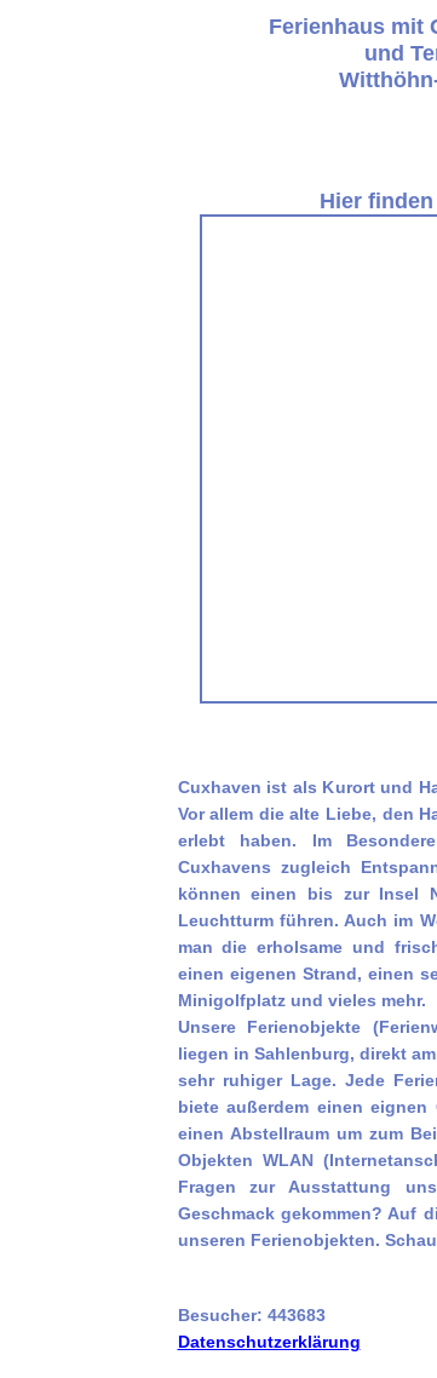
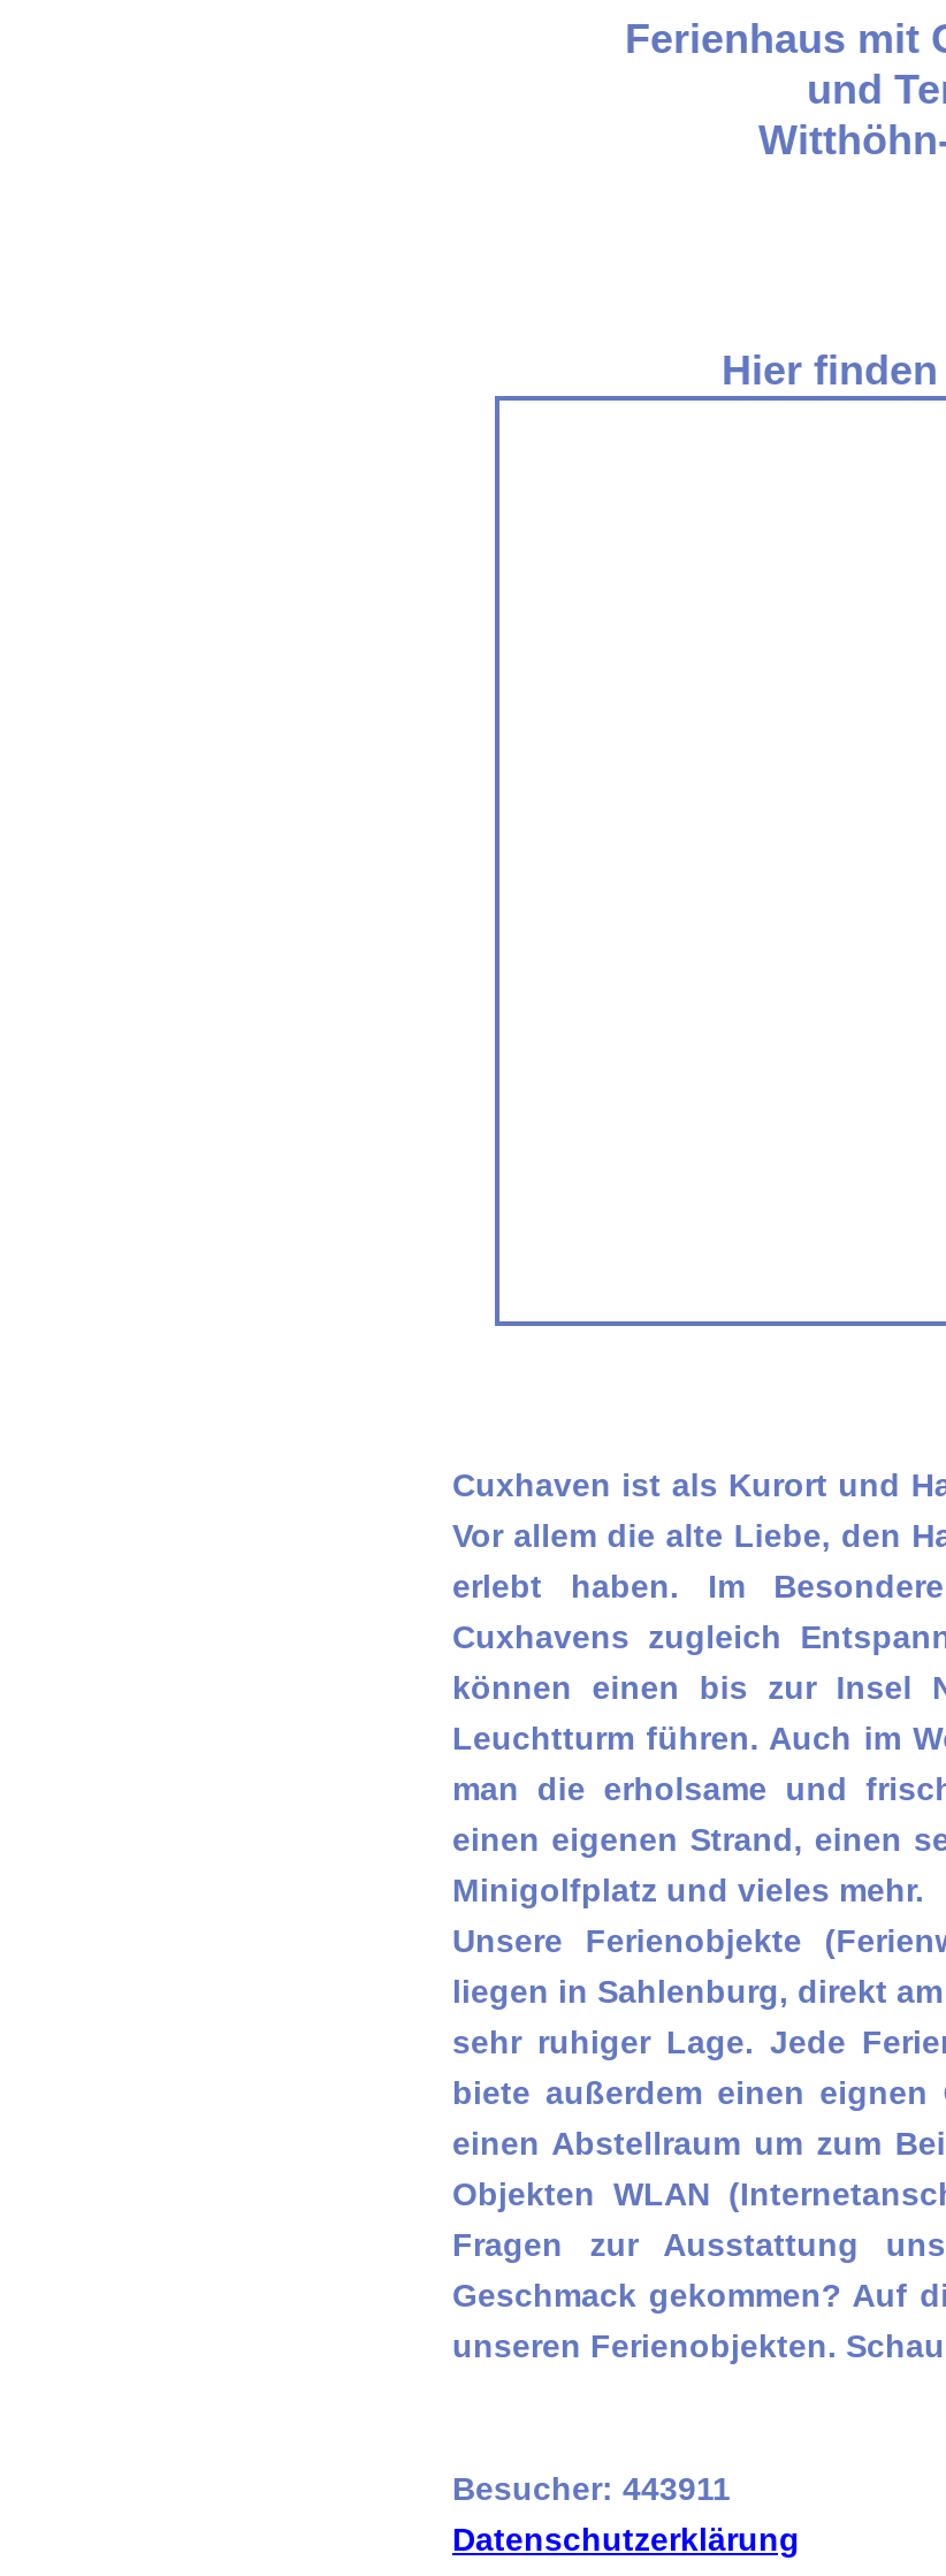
- Besucher: 443683
+ Besucher: 443911
